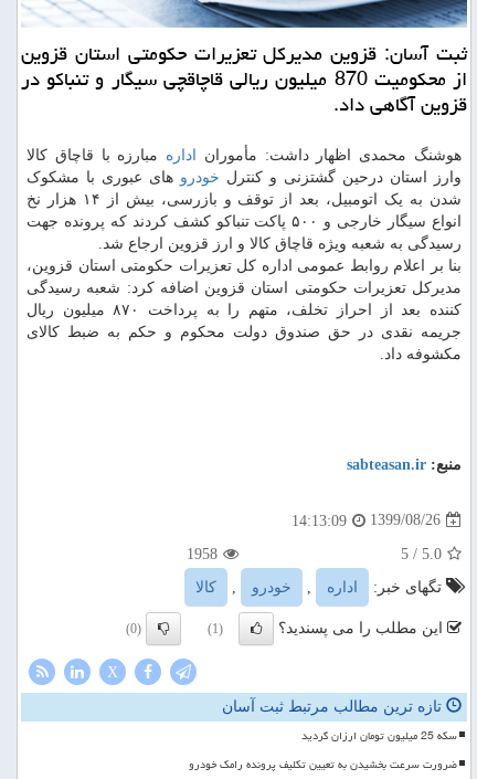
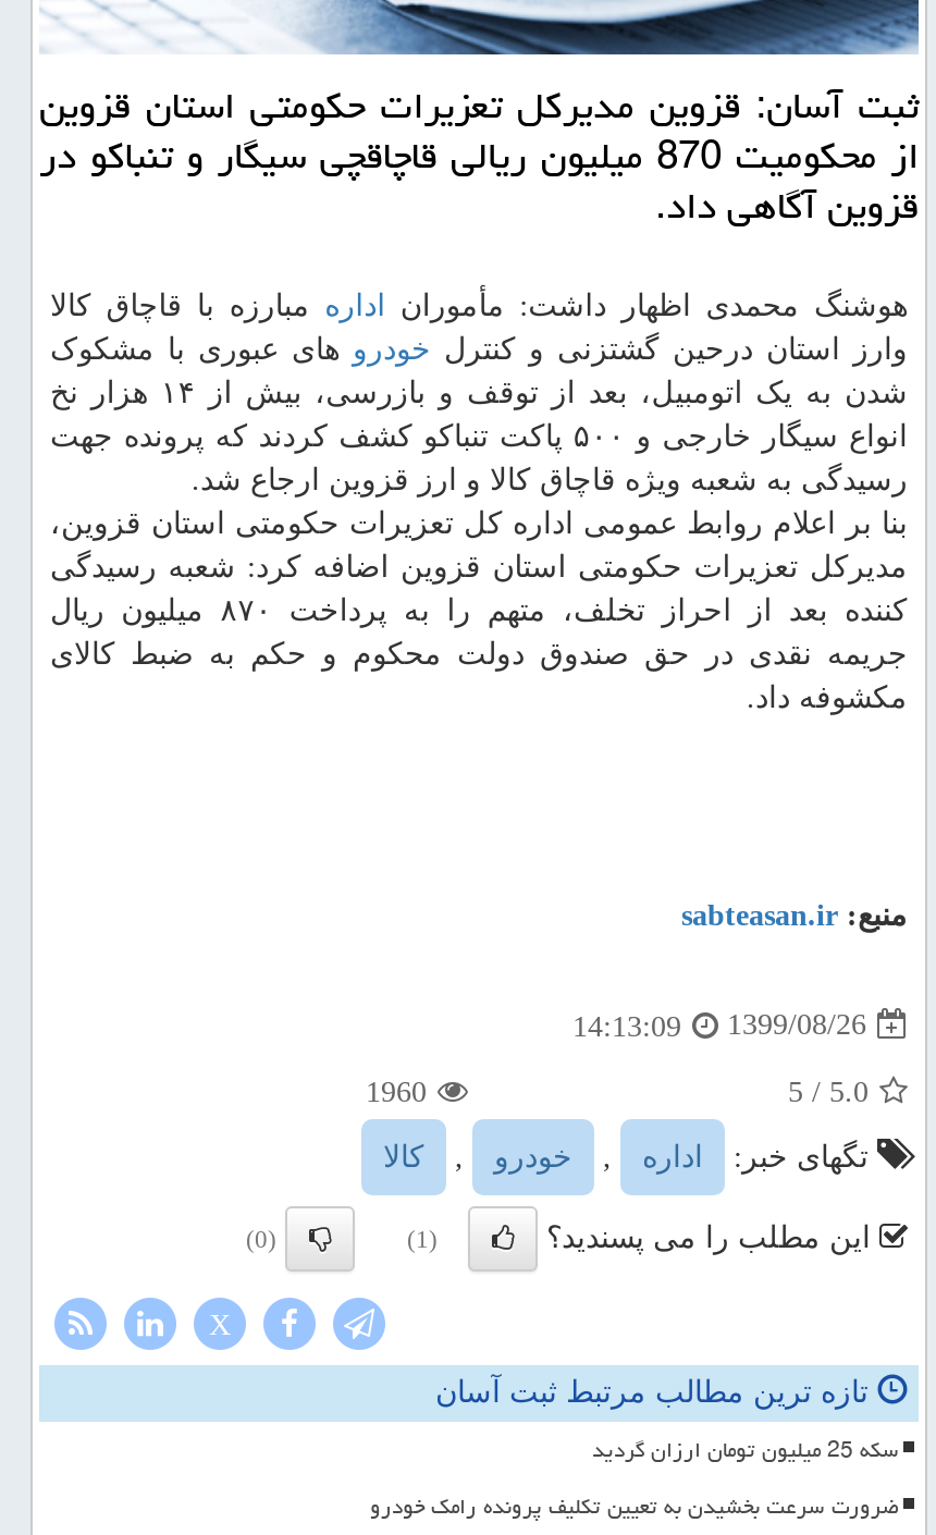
- 1958
+ 1960
